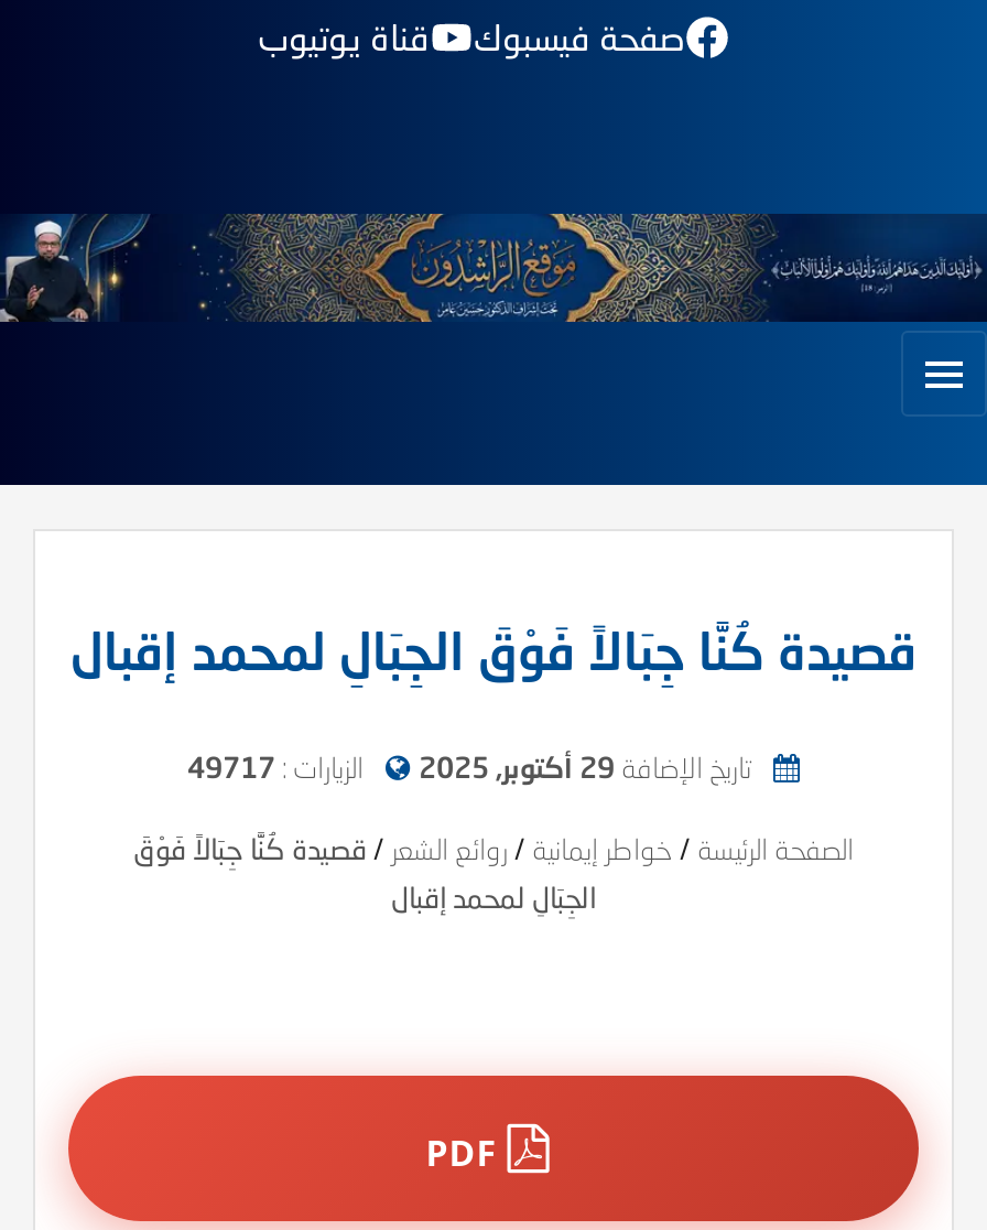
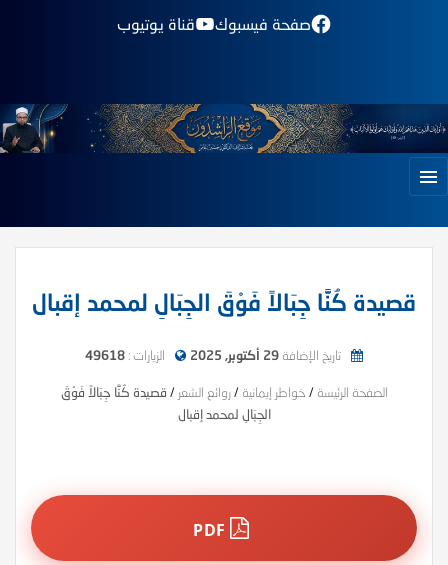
- الزيارات : 49717
+ الزيارات : 49618
